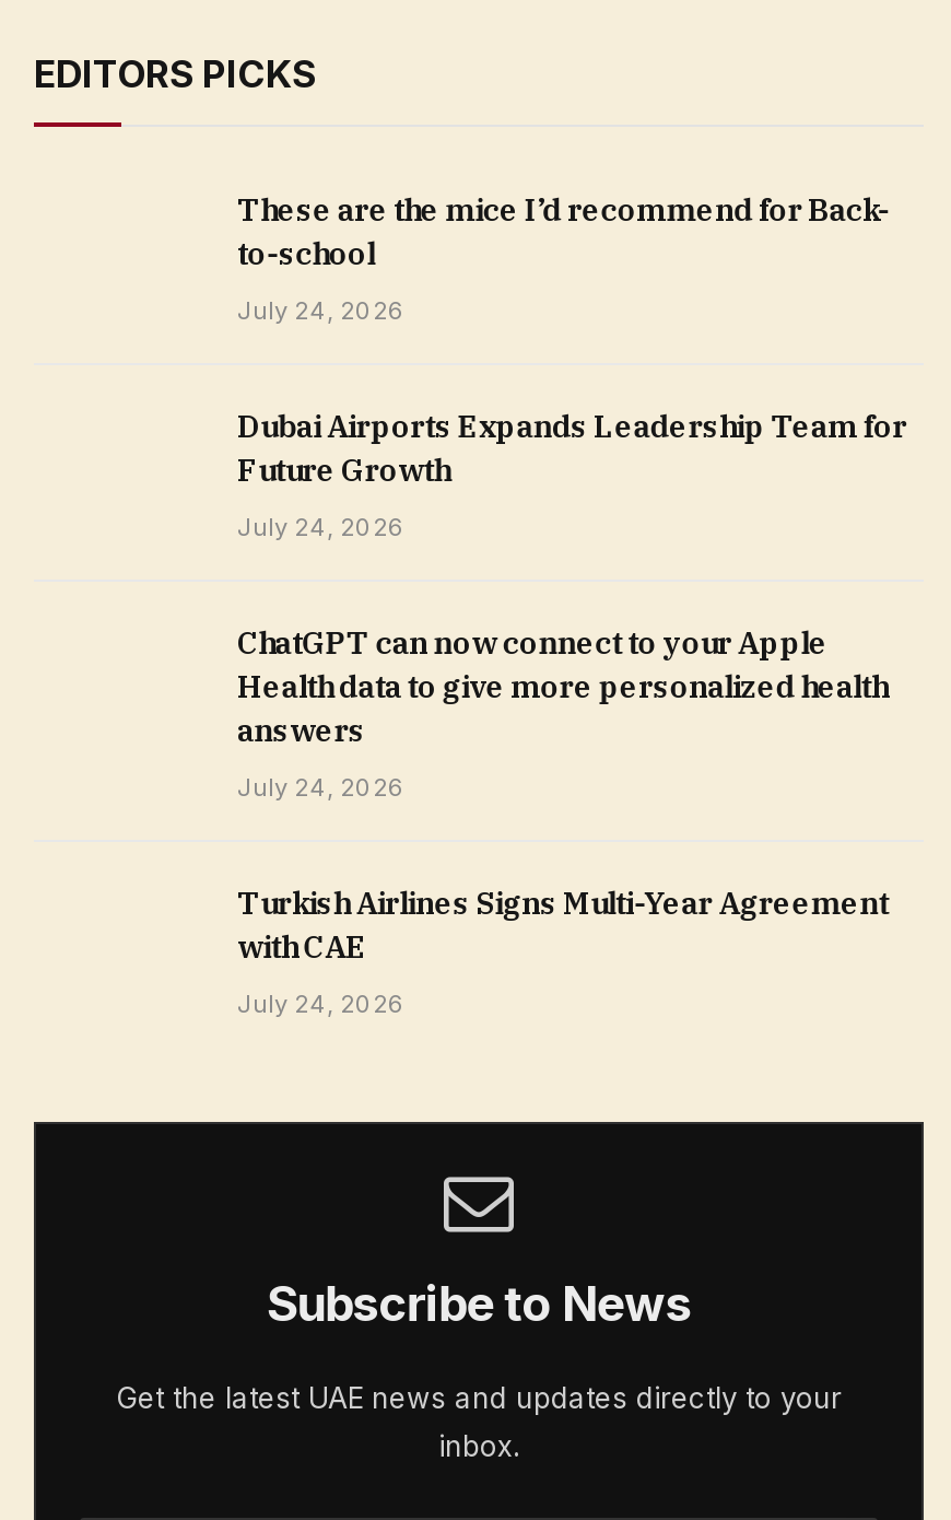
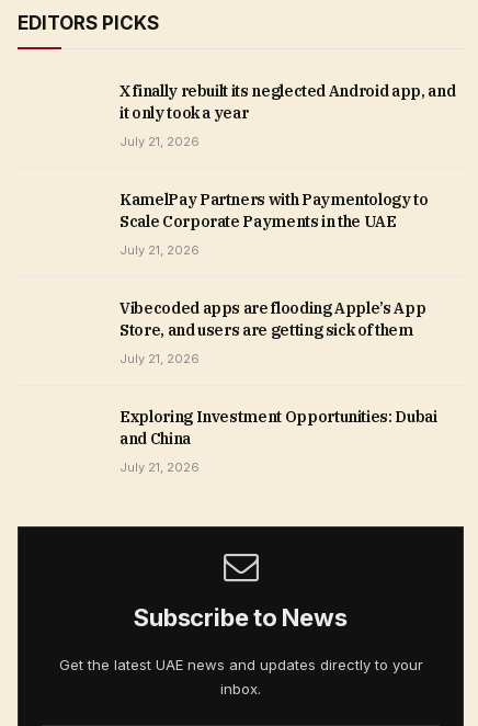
- These are the mice I’d recommend for Back-
- to-school
+ X finally rebuilt its neglected Android app, and
+ it only took a year

- July 24, 2026
+ July 21, 2026

- Dubai Airports Expands Leadership Team for
- Future Growth
+ KamelPay Partners with Paymentology to
+ Scale Corporate Payments in the UAE

- July 24, 2026
+ July 21, 2026

- ChatGPT can now connect to your Apple
- Health data to give more personalized health
- answers
+ Vibecoded apps are flooding Apple’s App
+ Store, and users are getting sick of them

- July 24, 2026
+ July 21, 2026

- Turkish Airlines Signs Multi-Year Agreement
- with CAE
+ Exploring Investment Opportunities: Dubai
+ and China

- July 24, 2026
+ July 21, 2026
